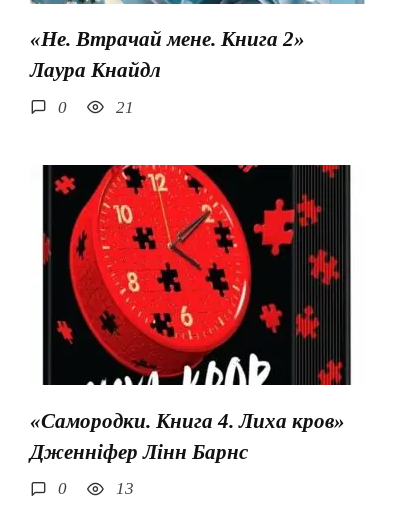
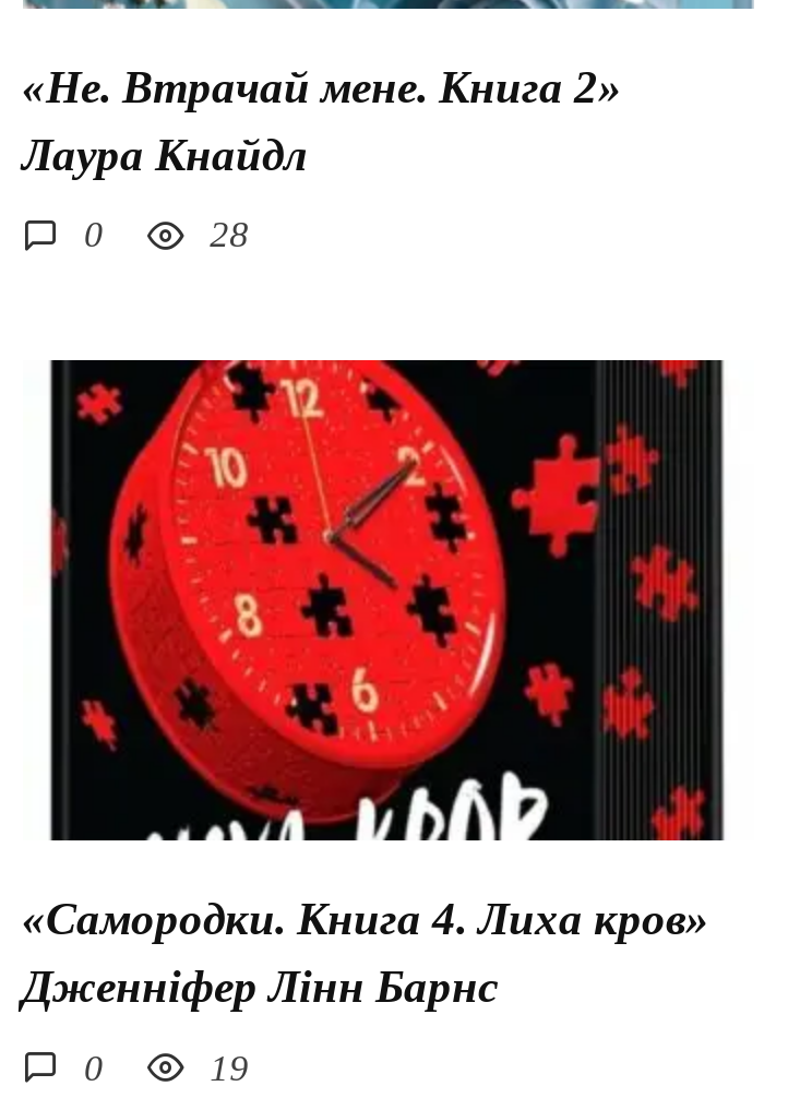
- 21
+ 28

- 13
+ 19
